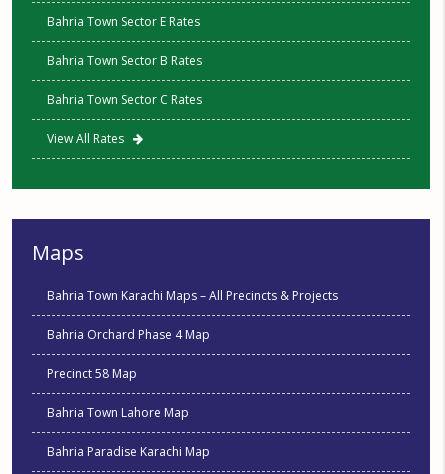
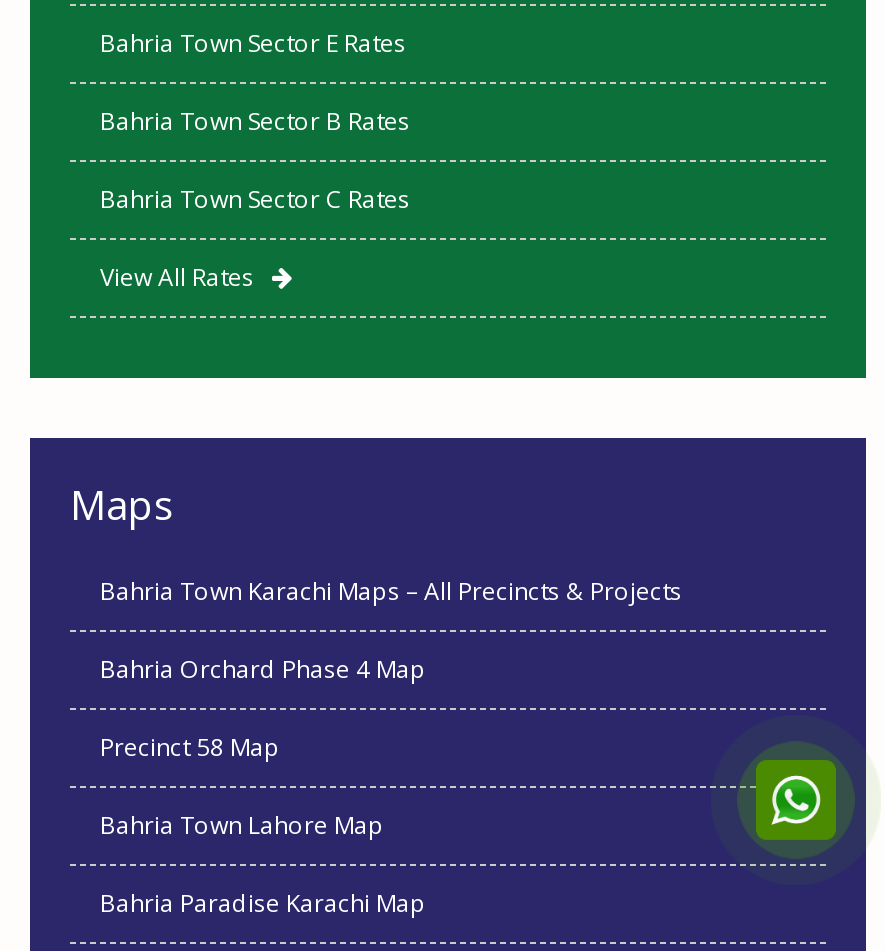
+ [image]
